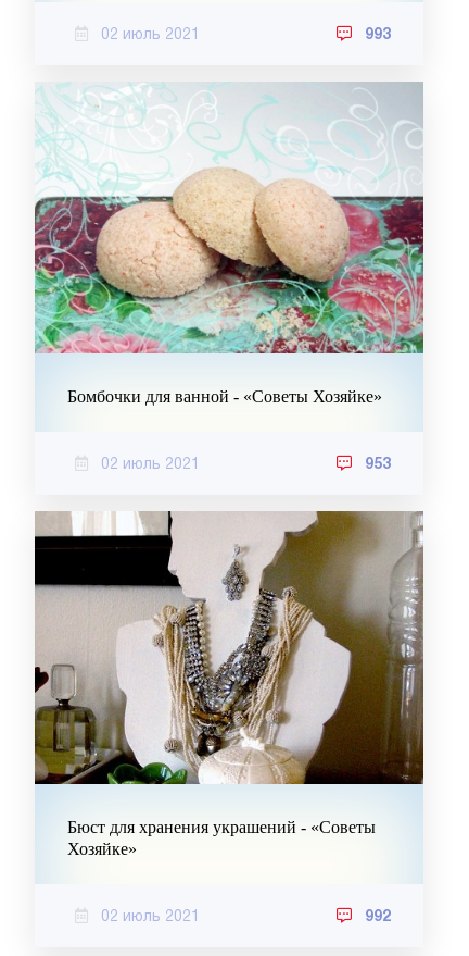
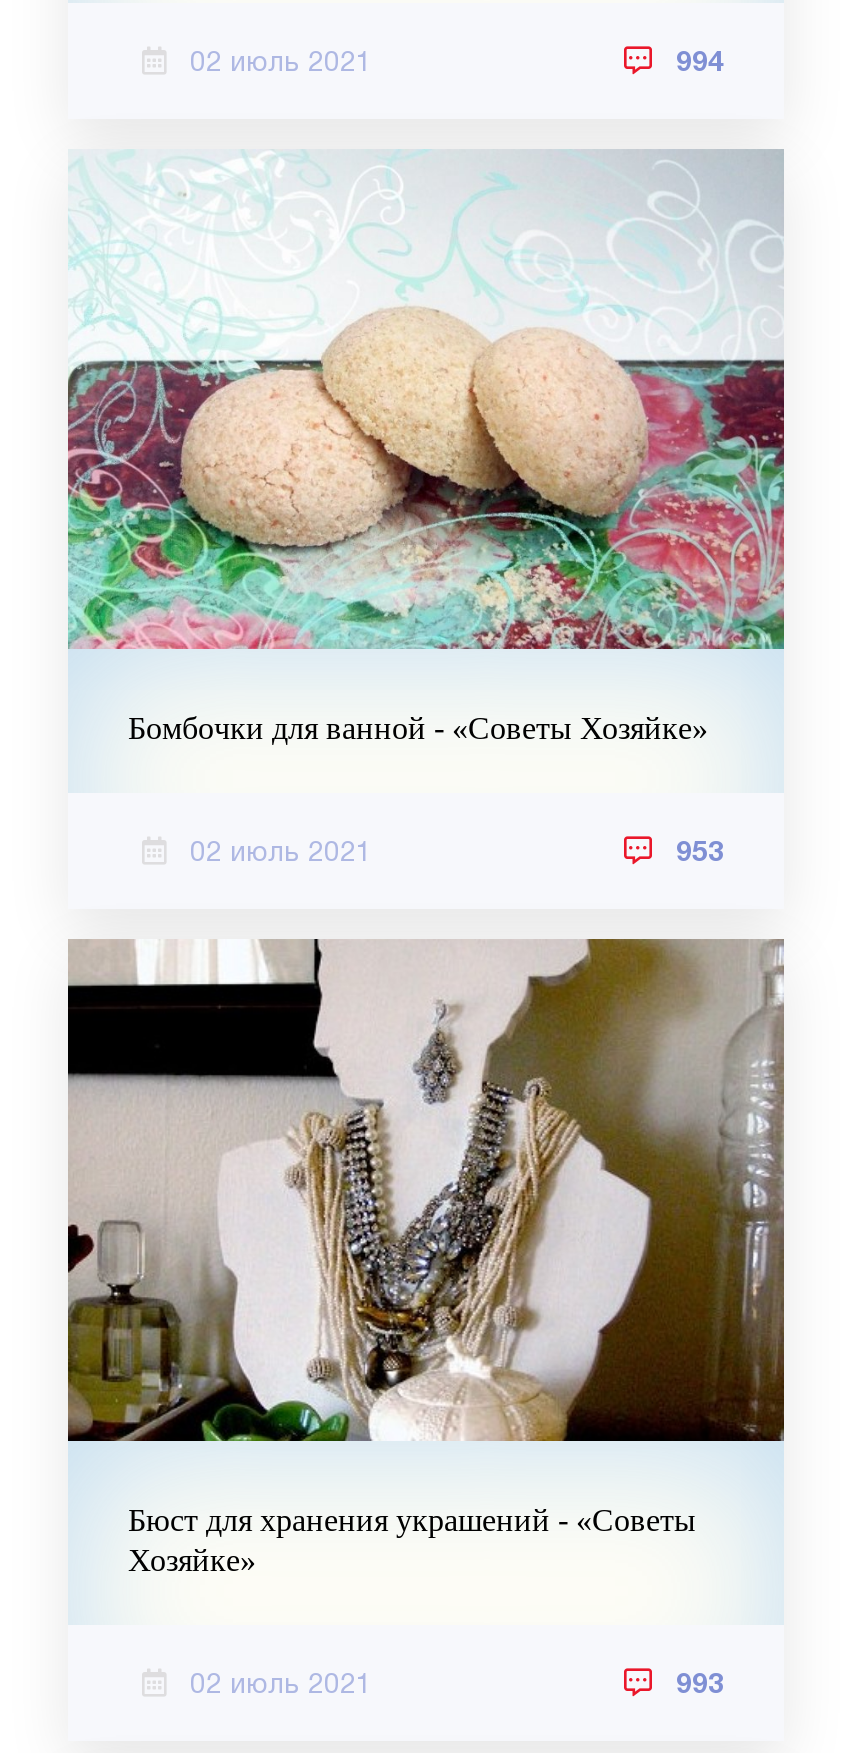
- 993
+ 994

- 992
+ 993
